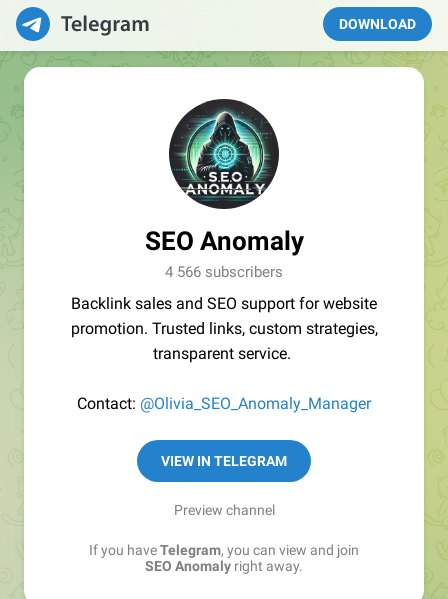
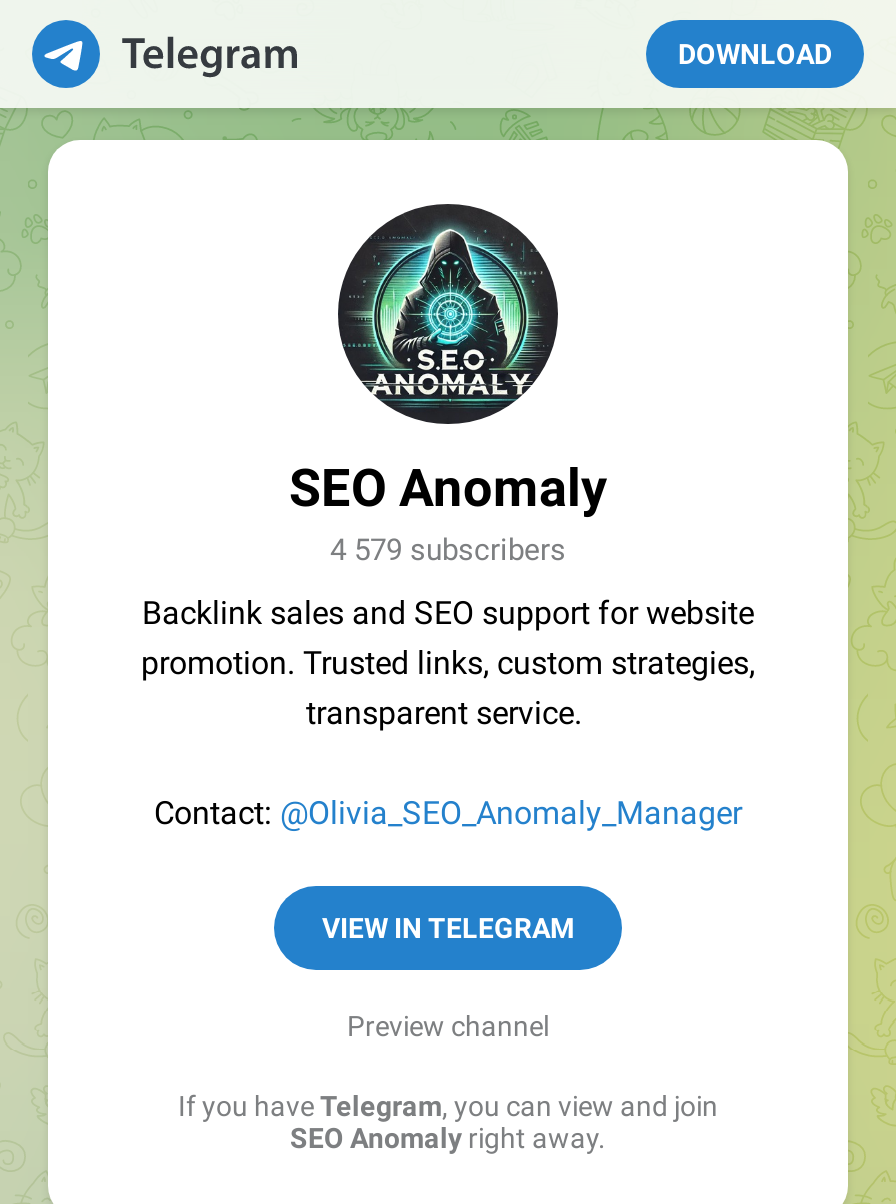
- 4 566 subscribers
+ 4 579 subscribers
